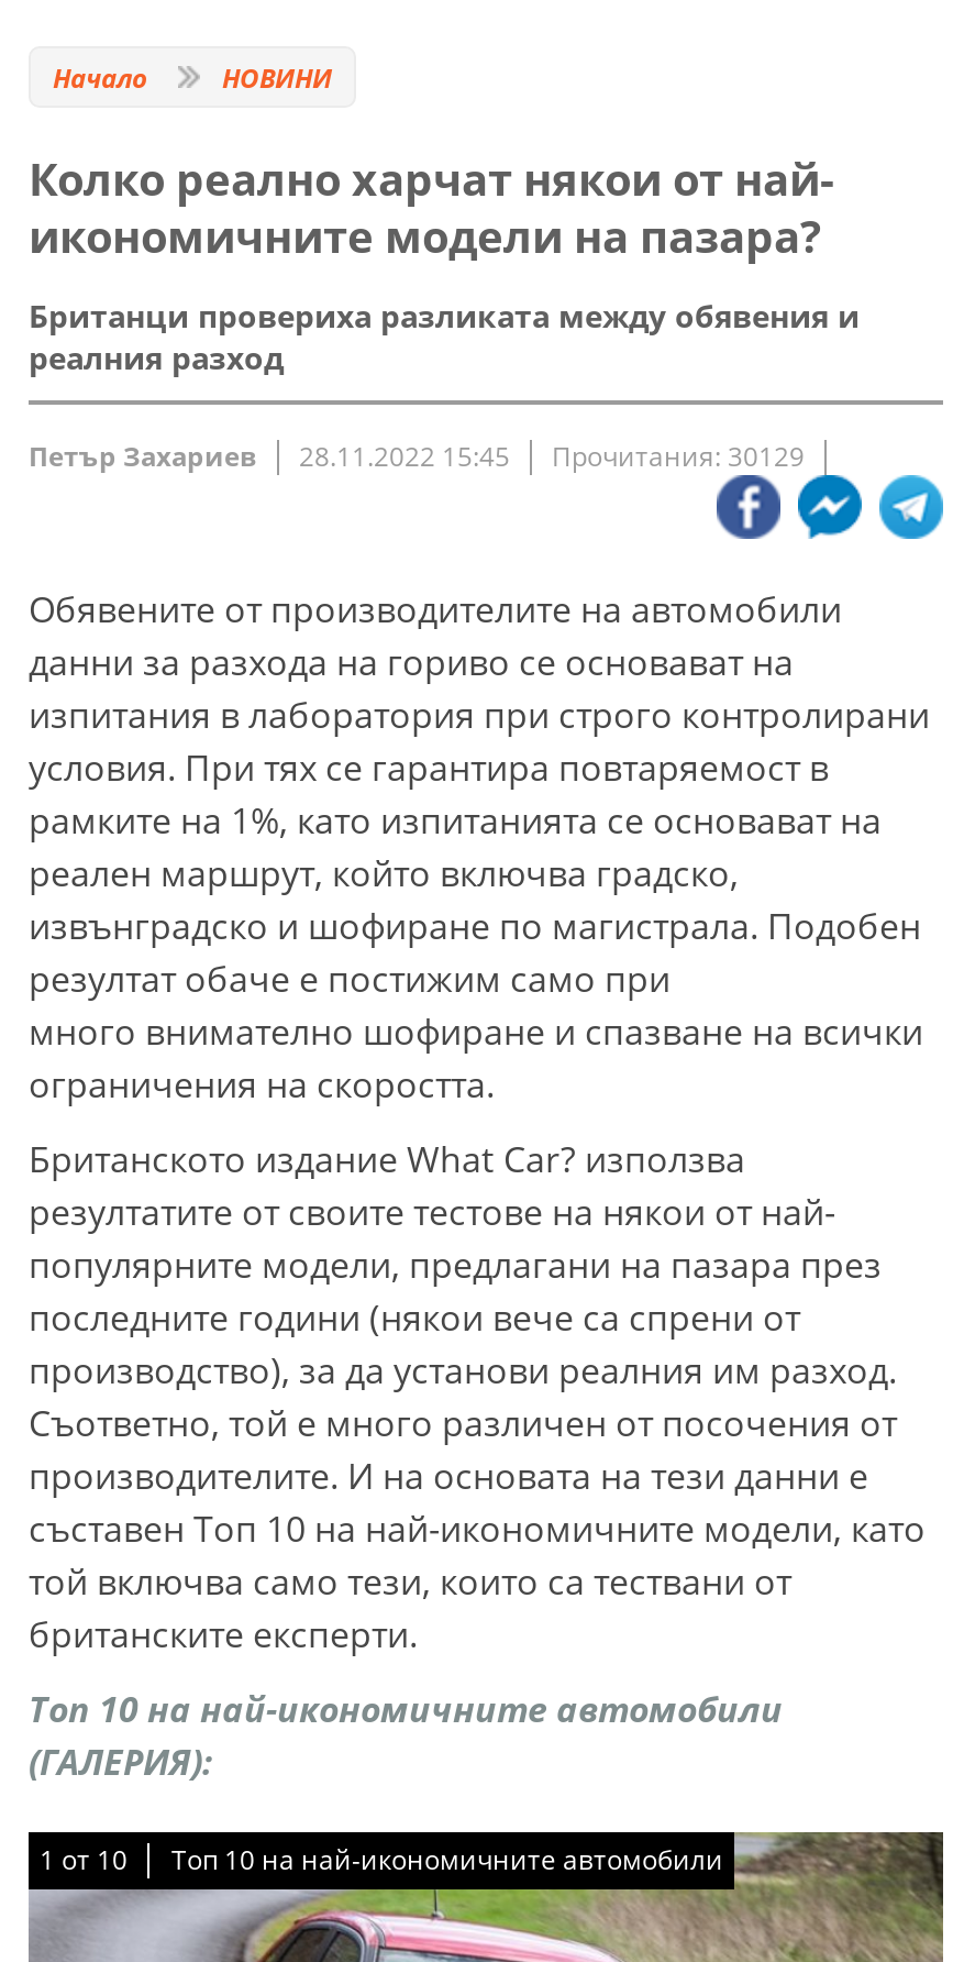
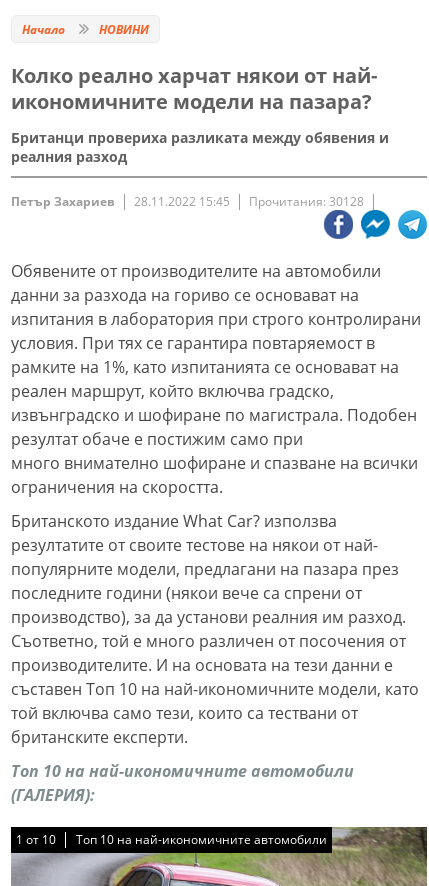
- Петър Захариев 28.11.2022 15:45 Прочитания: 30129
+ Петър Захариев 28.11.2022 15:45 Прочитания: 30128
